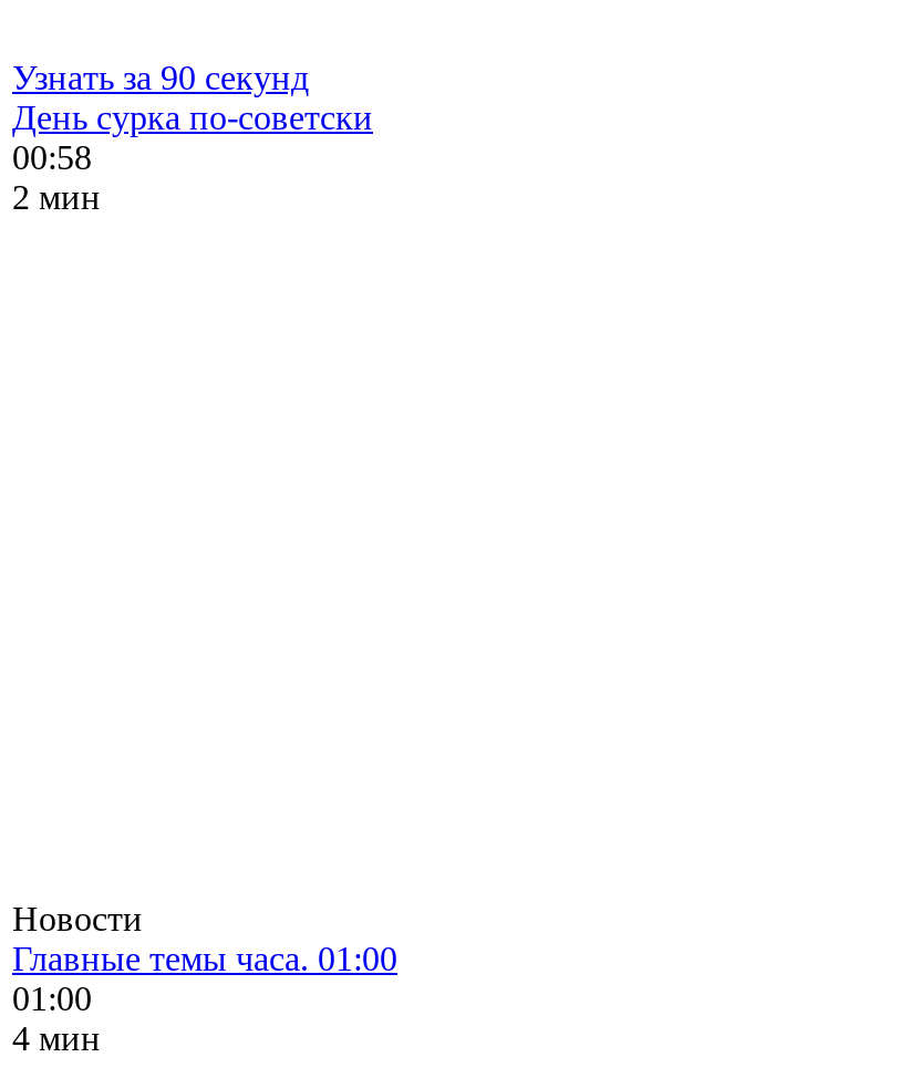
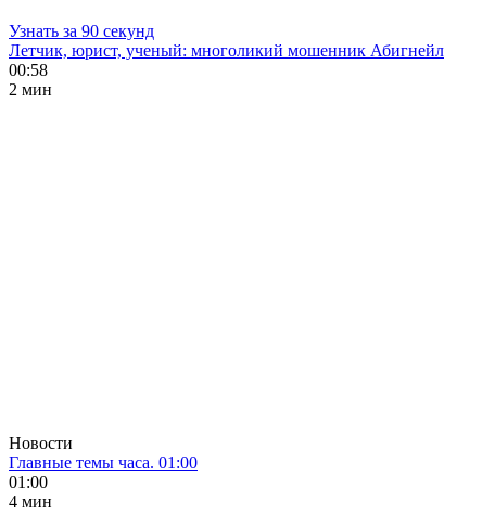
- День сурка по-советски
+ Летчик, юрист, ученый: многоликий мошенник Абигнейл
